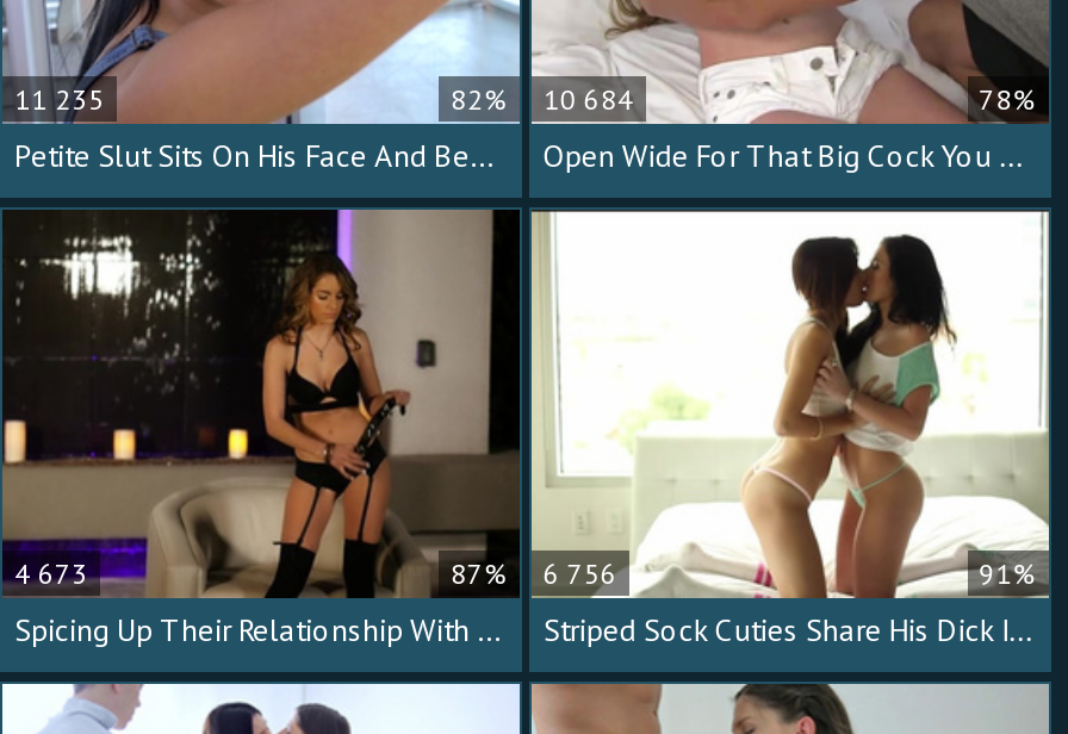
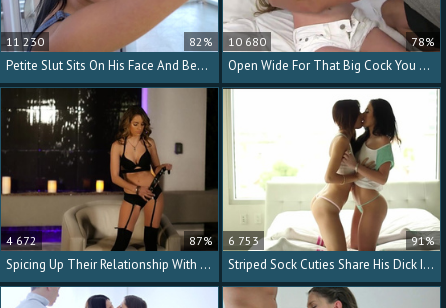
- 11 235
+ 11 230

- 82% 10 684
+ 82% 10 680

- 4 673
+ 4 672

- 87% 6 756
+ 87% 6 753
